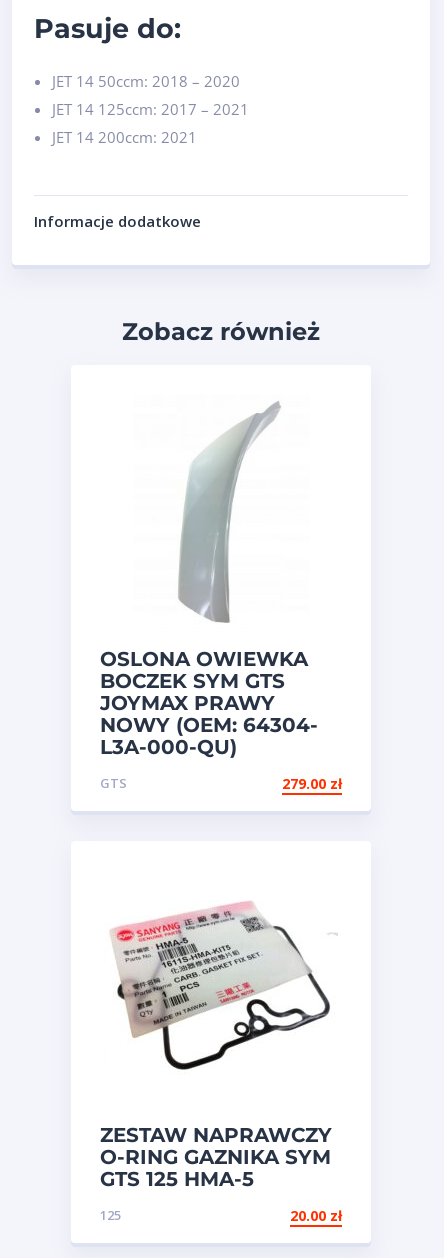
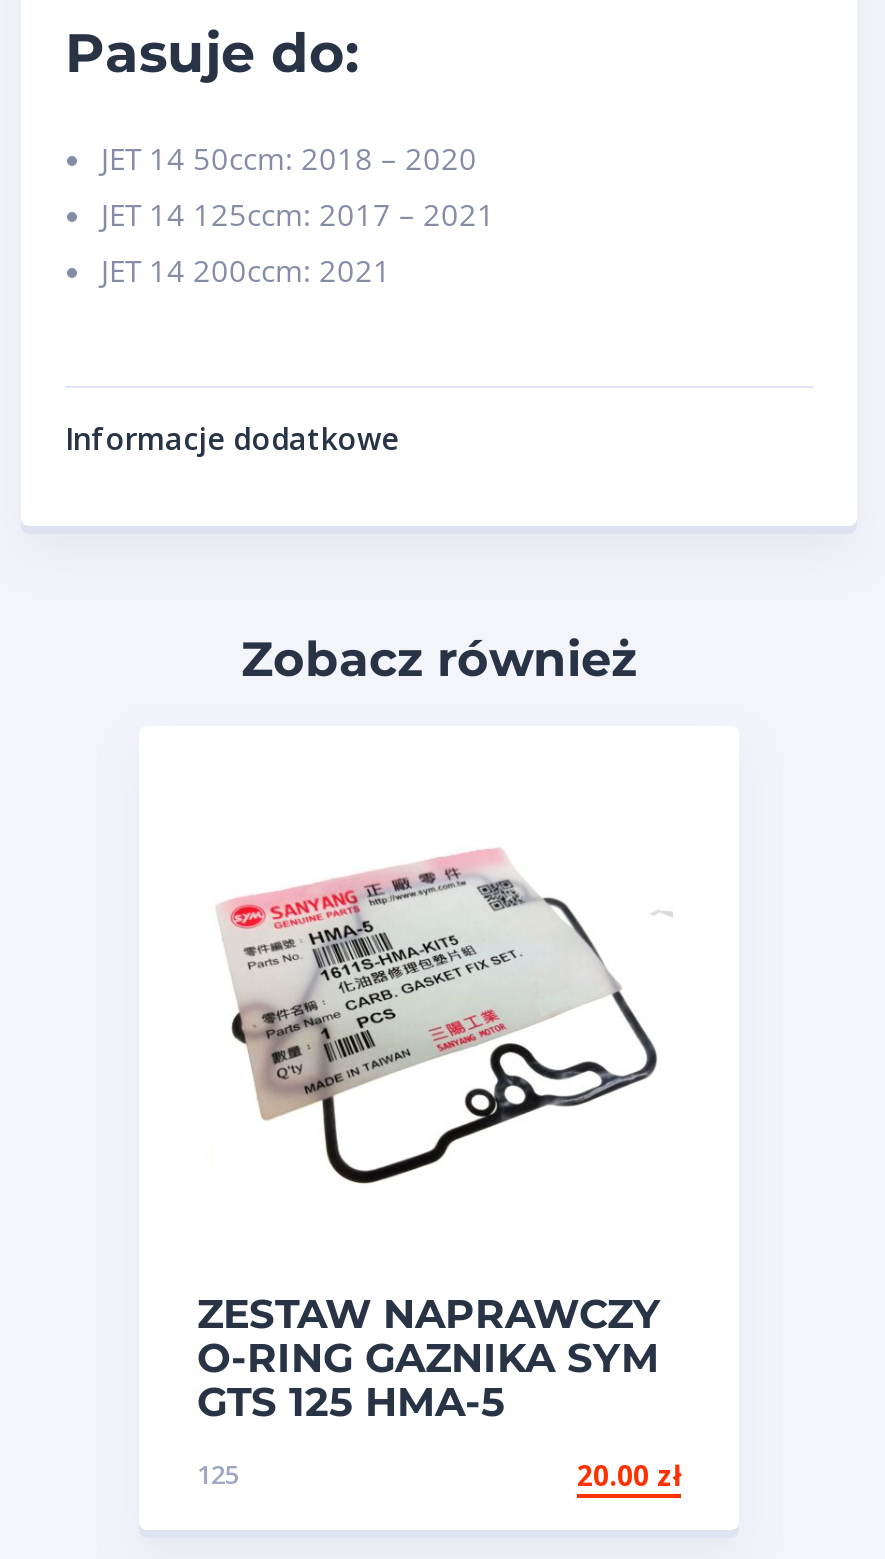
- [image]
- OSLONA OWIEWKA
- BOCZEK SYM GTS
- JOYMAX PRAWY
- NOWY (OEM: 64304-
- L3A-000-QU)
- GTS
- 279.00 zł
